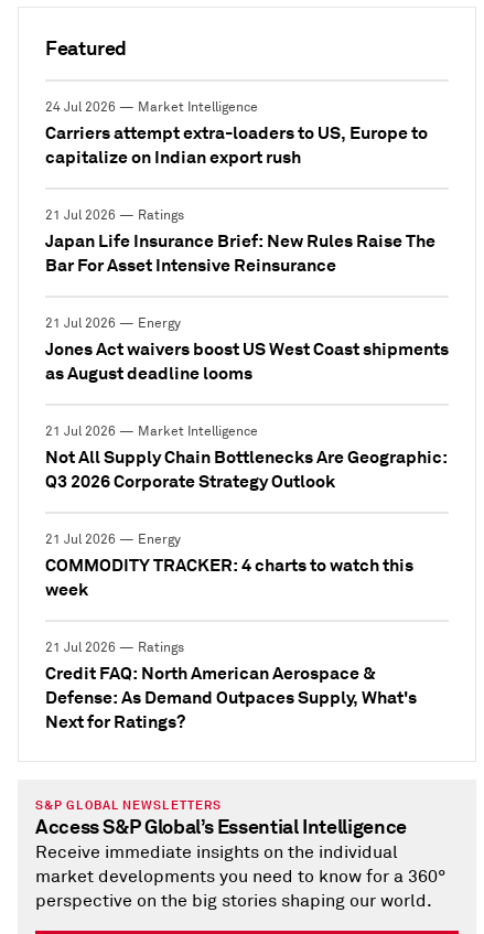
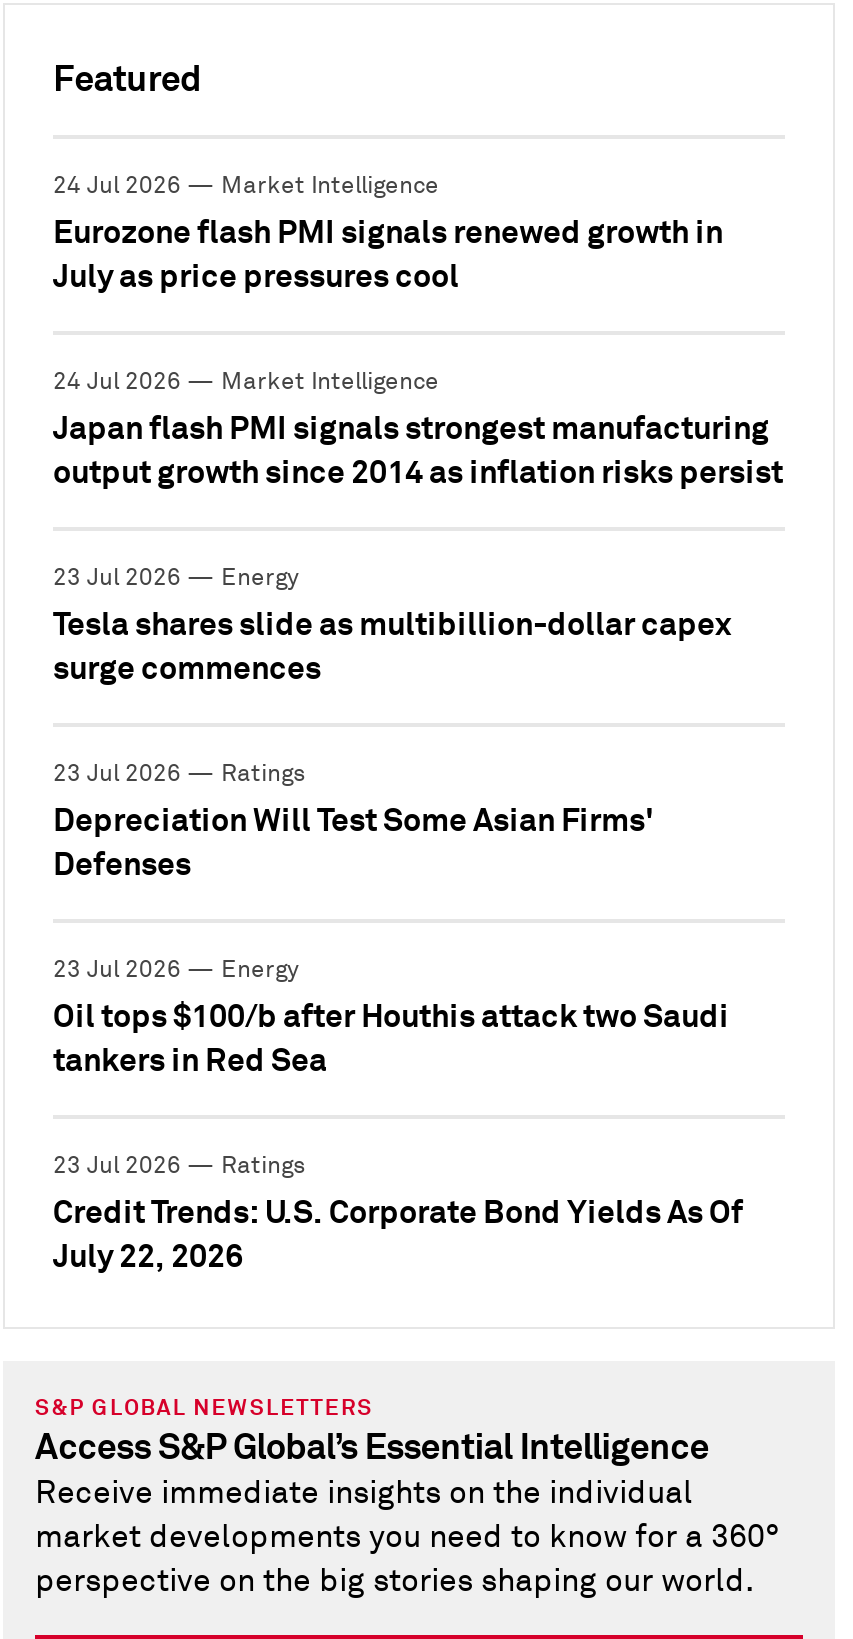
- Carriers attempt extra-loaders to US, Europe to
- capitalize on Indian export rush
+ Eurozone flash PMI signals renewed growth in
+ July as price pressures cool

- 21 Jul 2026 — Ratings
- Japan Life Insurance Brief: New Rules Raise The
- Bar For Asset Intensive Reinsurance
+ 24 Jul 2026 — Market Intelligence
+ Japan flash PMI signals strongest manufacturing
+ output growth since 2014 as inflation risks persist

- 21 Jul 2026 — Energy
- Jones Act waivers boost US West Coast shipments
- as August deadline looms
+ 23 Jul 2026 — Energy
+ Tesla shares slide as multibillion-dollar capex
+ surge commences

- 21 Jul 2026 — Market Intelligence
- Not All Supply Chain Bottlenecks Are Geographic:
- Q3 2026 Corporate Strategy Outlook
+ 23 Jul 2026 — Ratings
+ Depreciation Will Test Some Asian Firms'
+ Defenses

- 21 Jul 2026 — Energy
- COMMODITY TRACKER: 4 charts to watch this
- week
+ 23 Jul 2026 — Energy
+ Oil tops $100/b after Houthis attack two Saudi
+ tankers in Red Sea

- 21 Jul 2026 — Ratings
- Credit FAQ: North American Aerospace &
- Defense: As Demand Outpaces Supply, What's
- Next for Ratings?
+ 23 Jul 2026 — Ratings
+ Credit Trends: U.S. Corporate Bond Yields As Of
+ July 22, 2026
